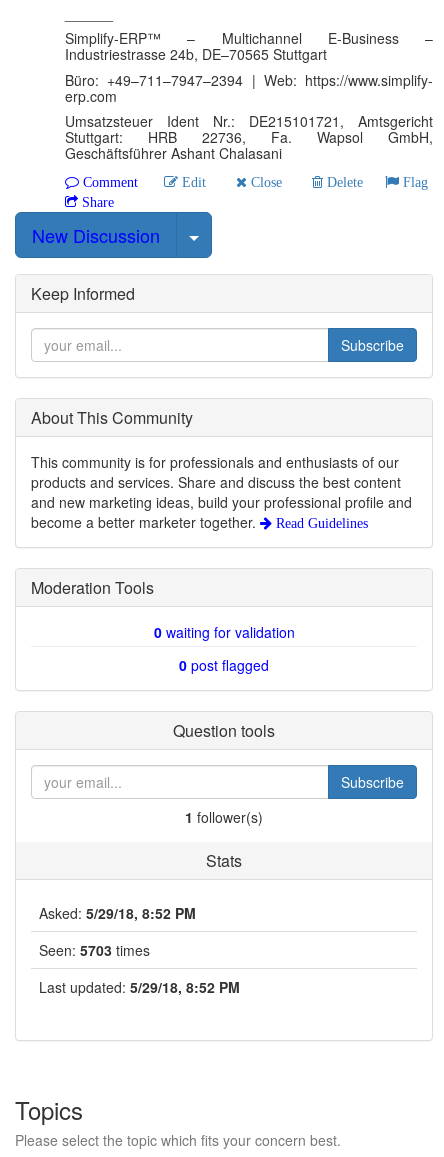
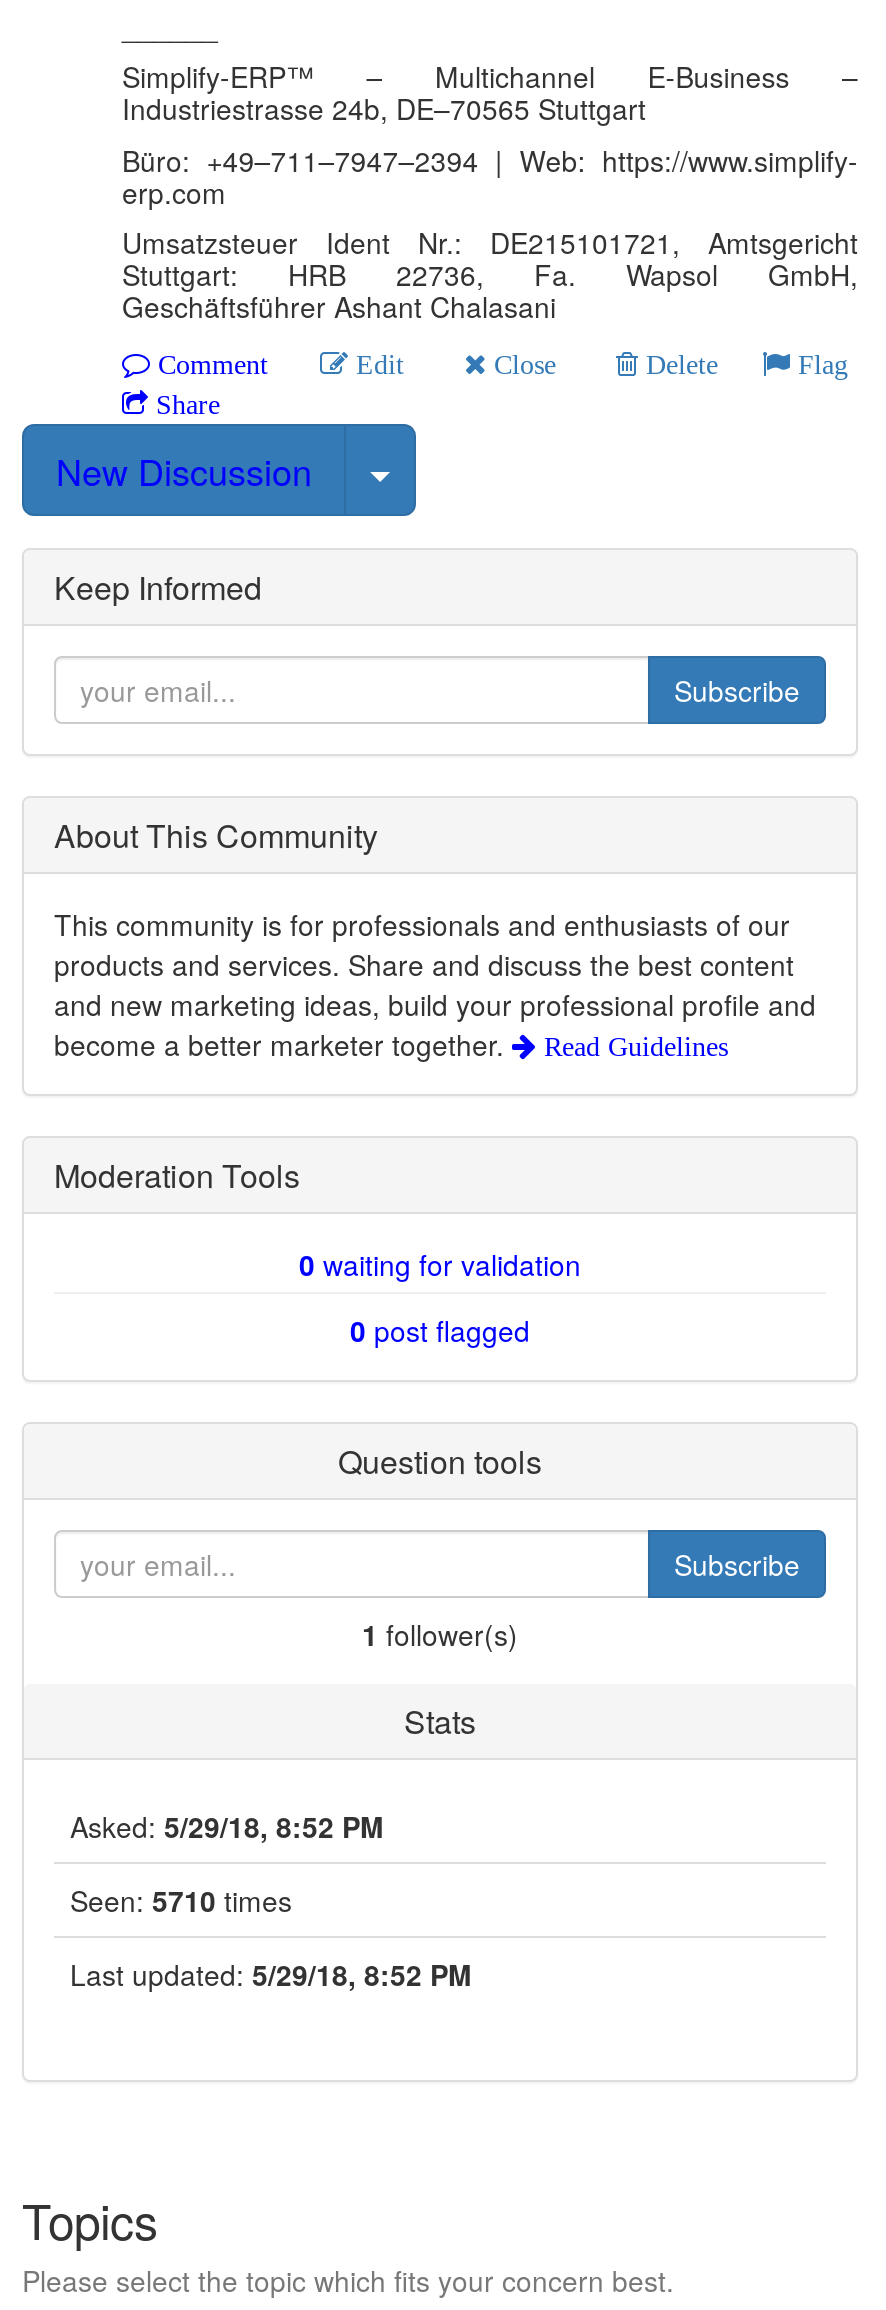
- Seen: 5703 times
+ Seen: 5710 times
